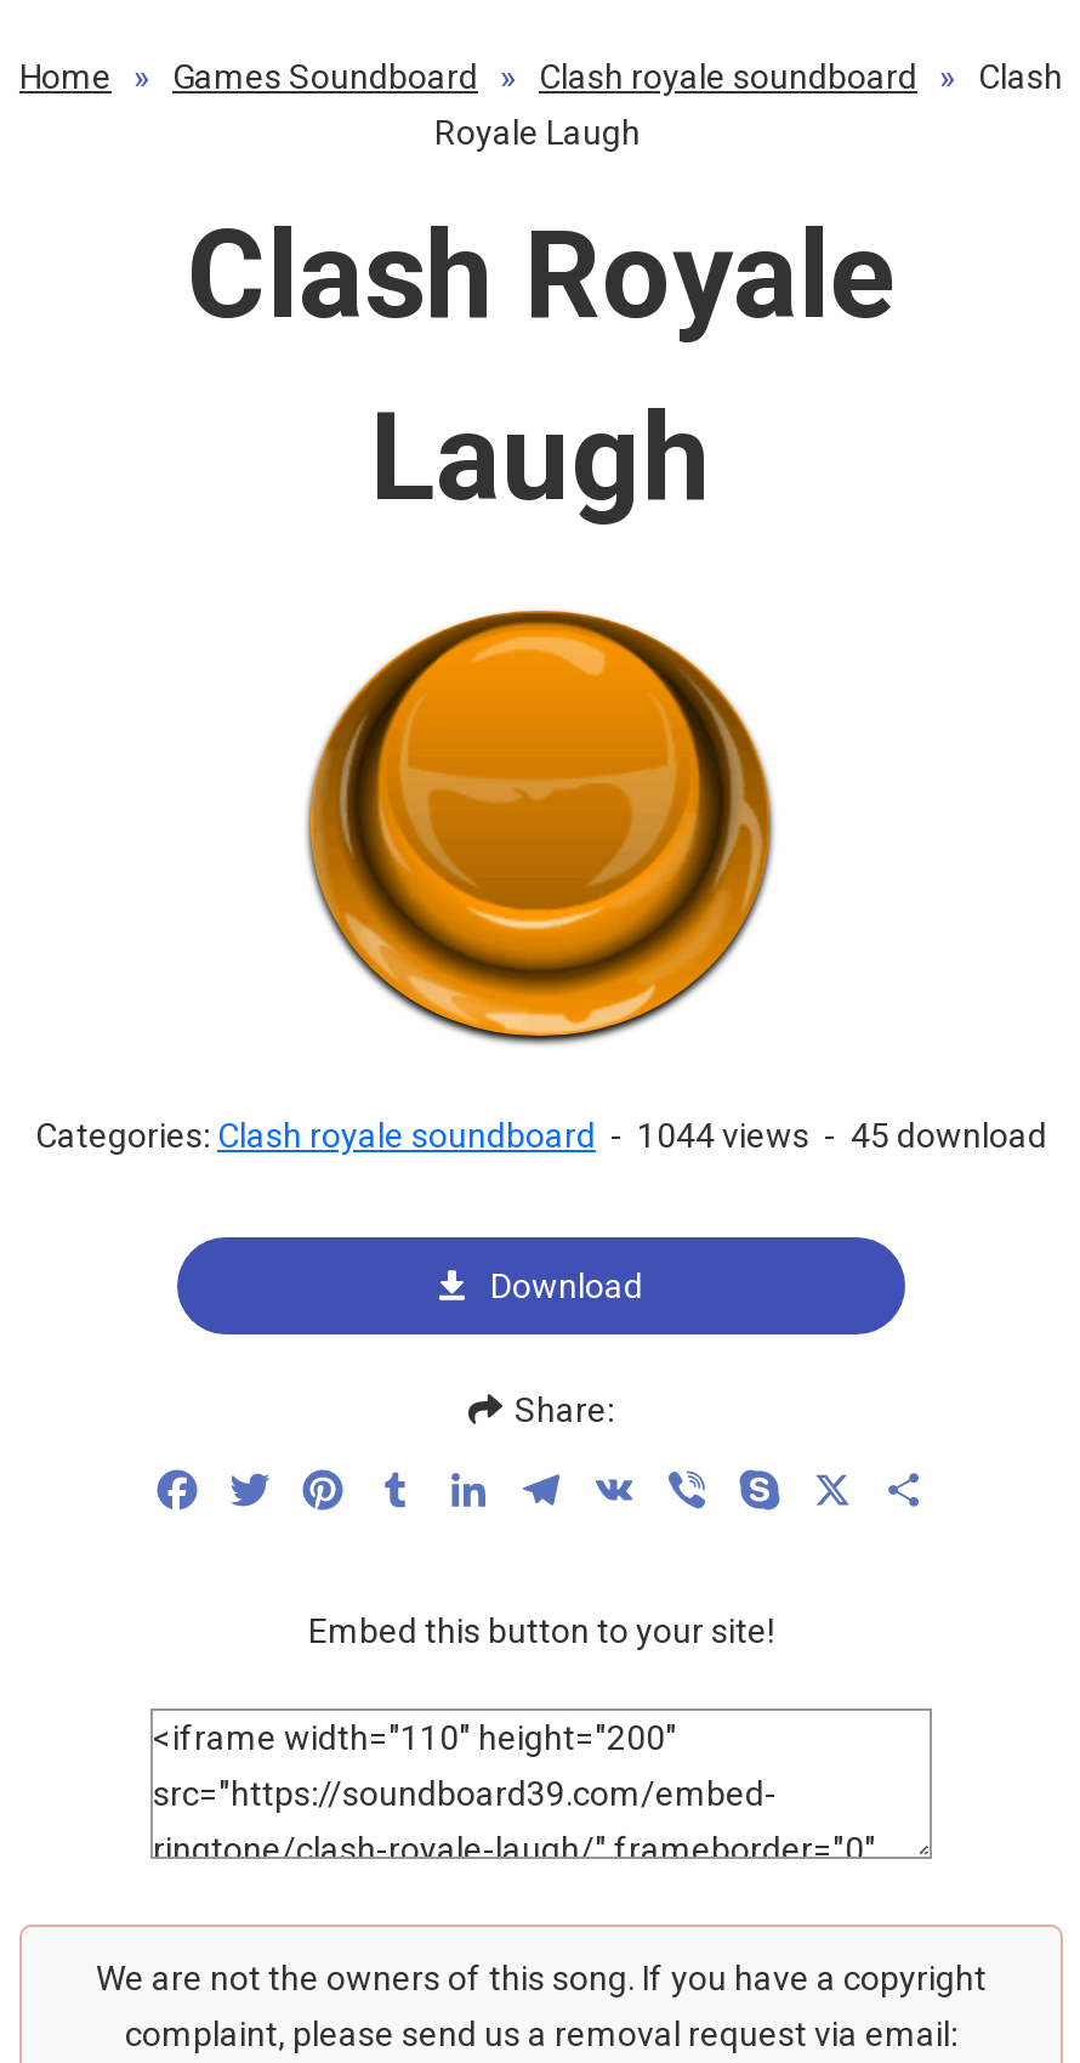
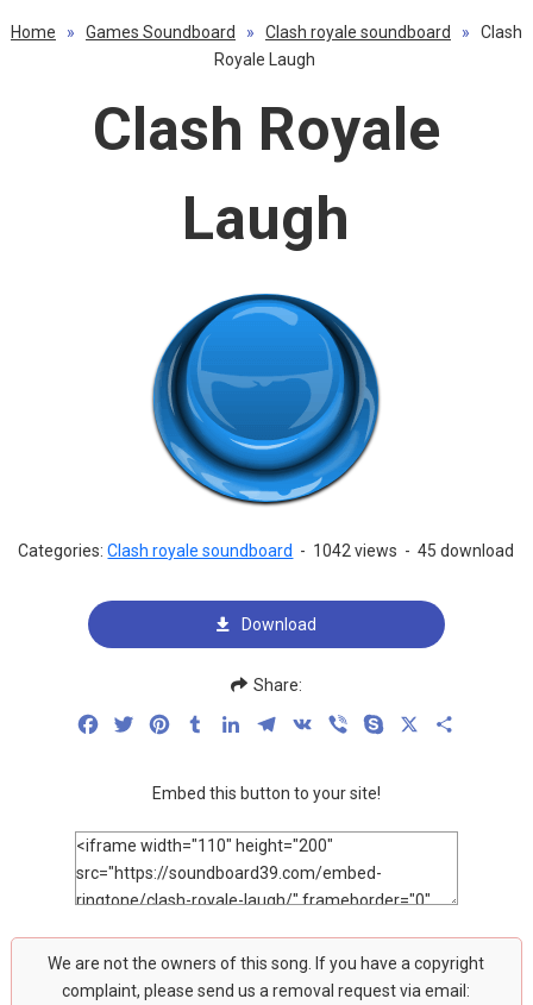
- [image]
- Categories: Clash royale soundboard - 1044 views - 45 download
+ [image]
+ Categories: Clash royale soundboard - 1042 views - 45 download
